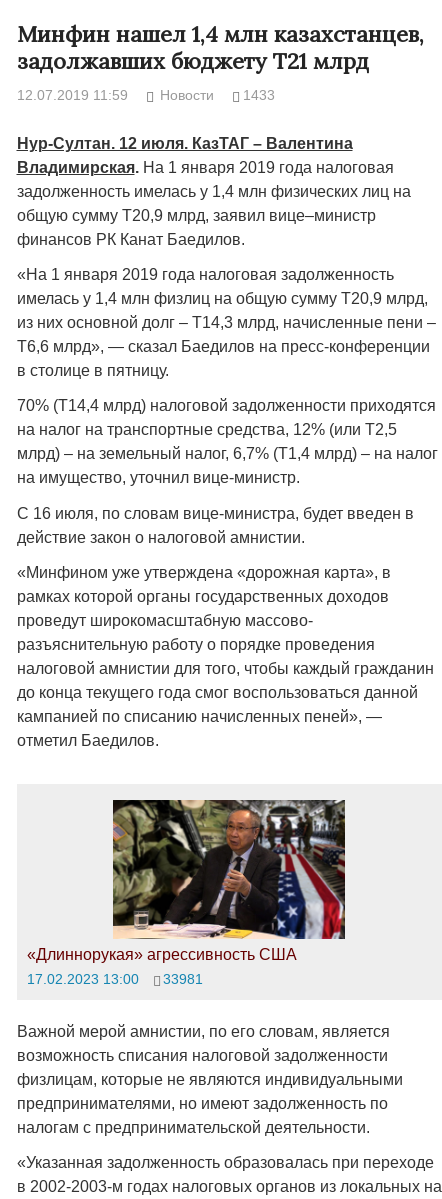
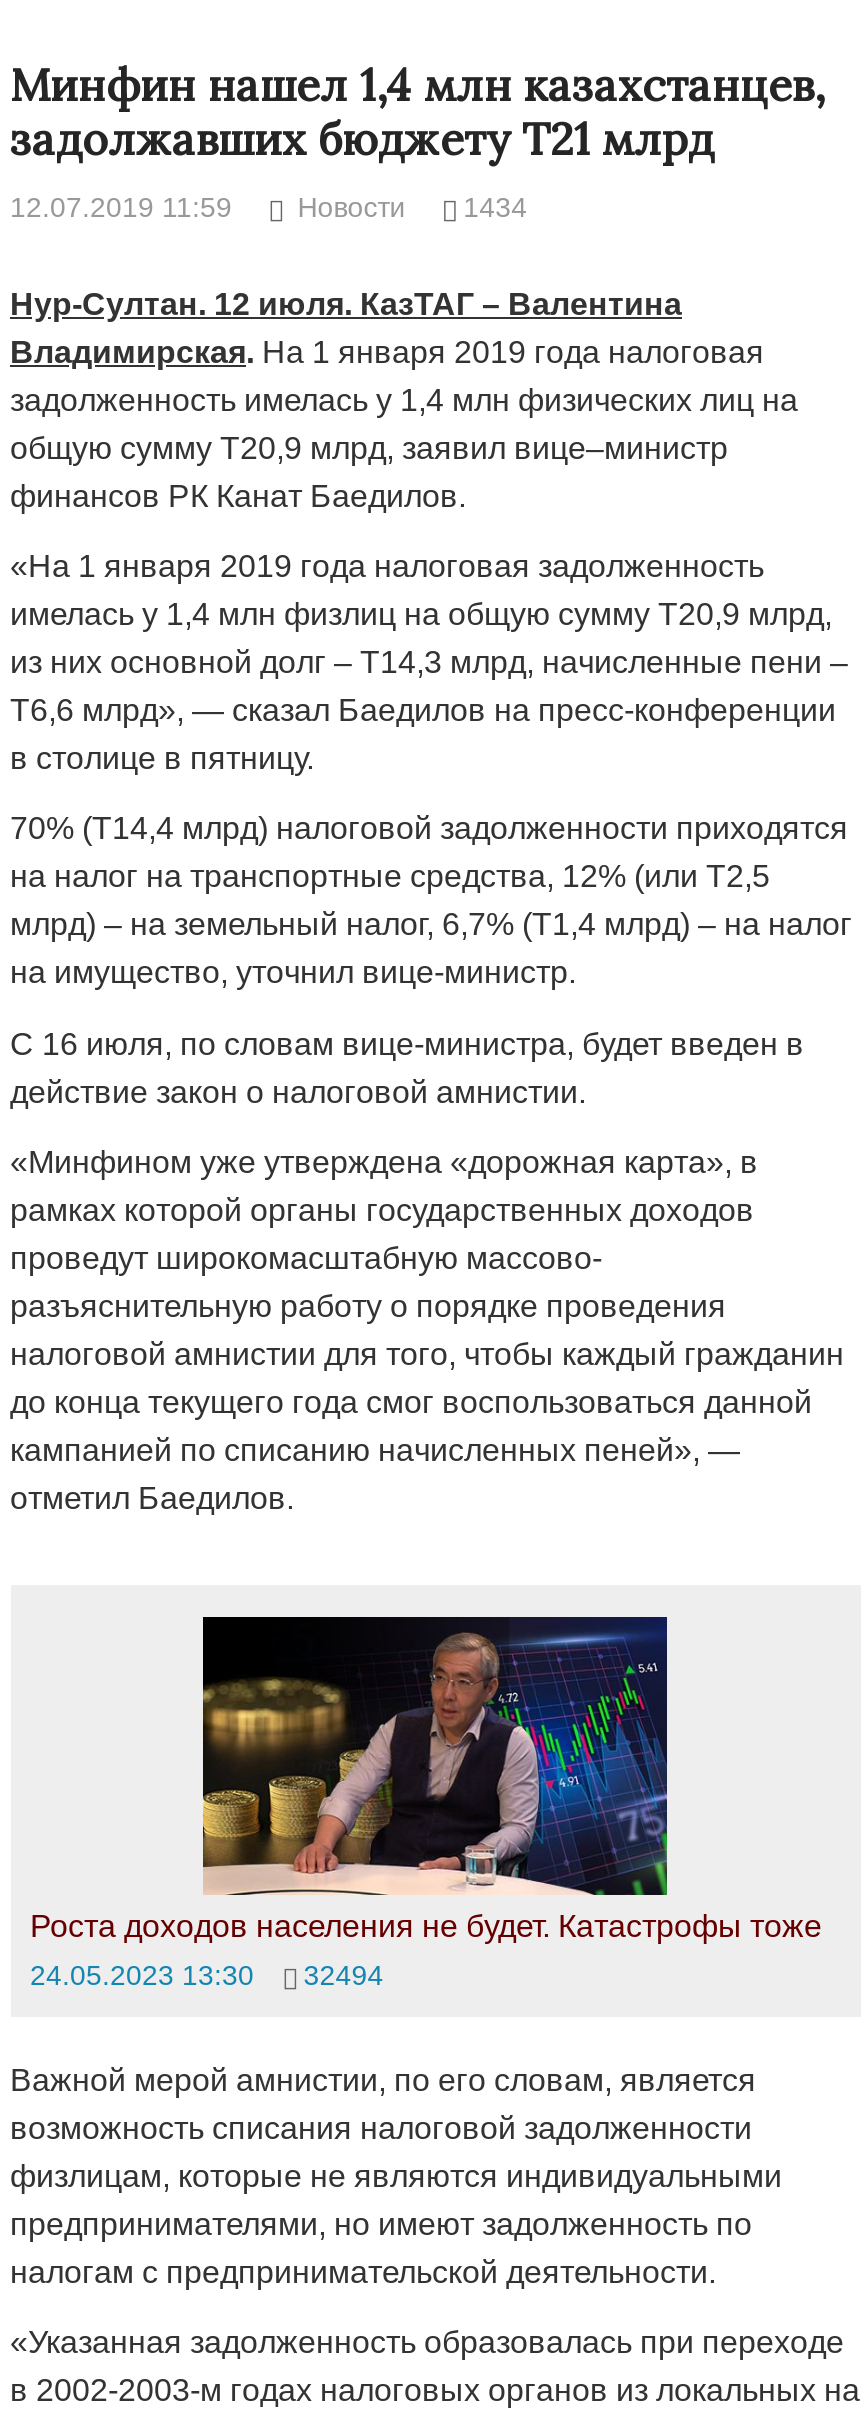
- Новости 1433
+ Новости 1434

- [image]
- «Длиннорукая» агрессивность США
- 17.02.2023 13:00
- 33981
+ [image]
+ Роста доходов населения не будет. Катастрофы тоже
+ 24.05.2023 13:30
+ 32494
